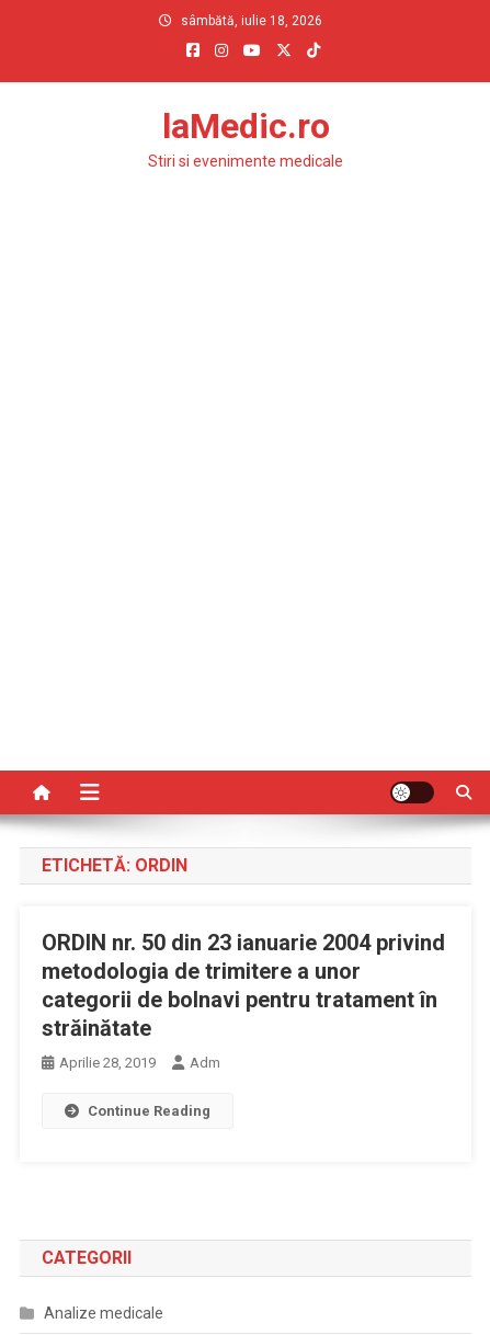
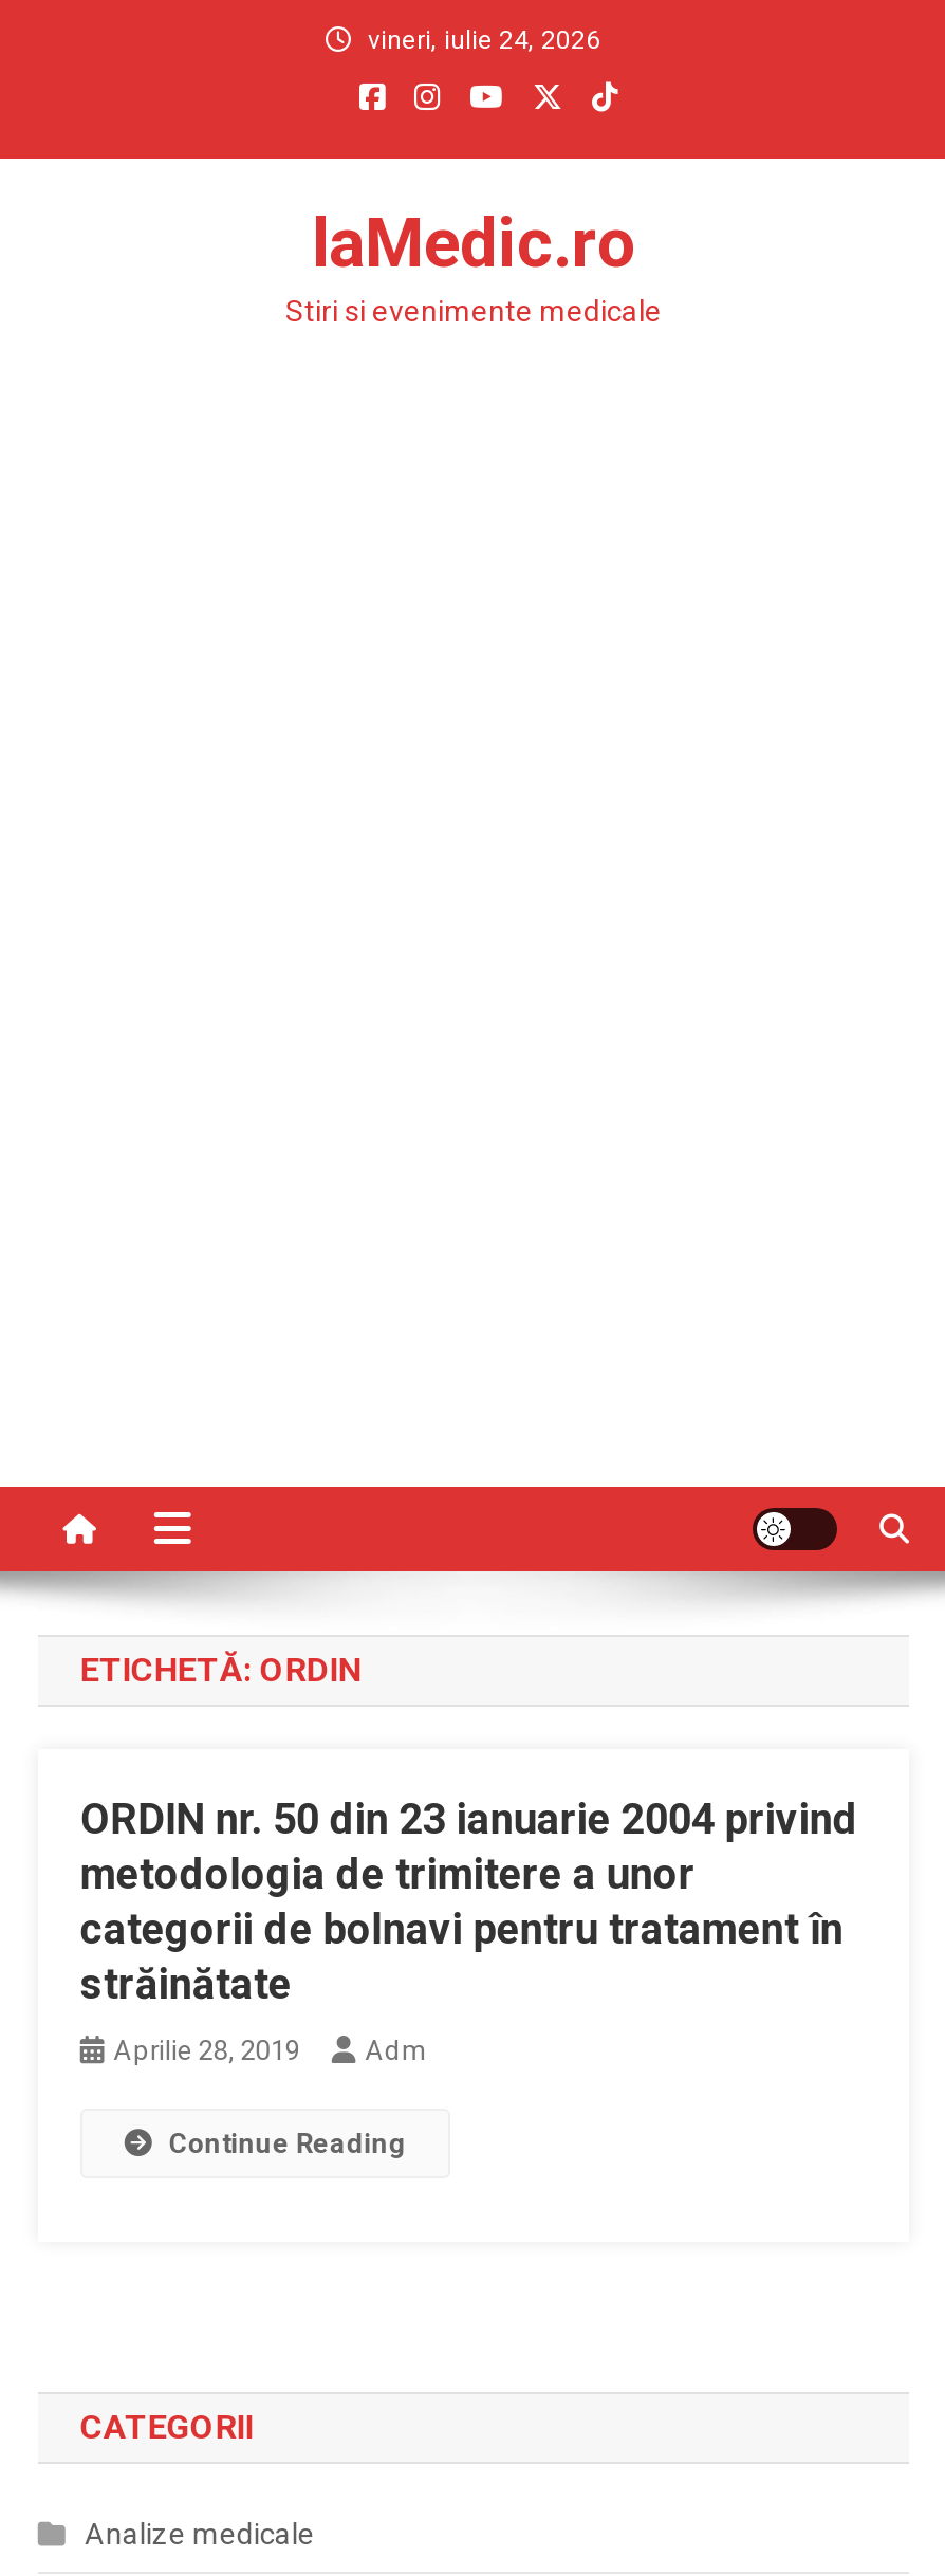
- sâmbătă, iulie 18, 2026
+ vineri, iulie 24, 2026
